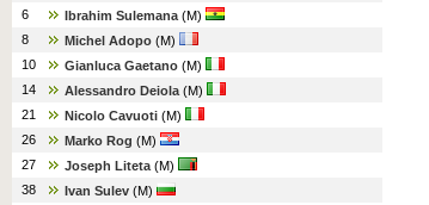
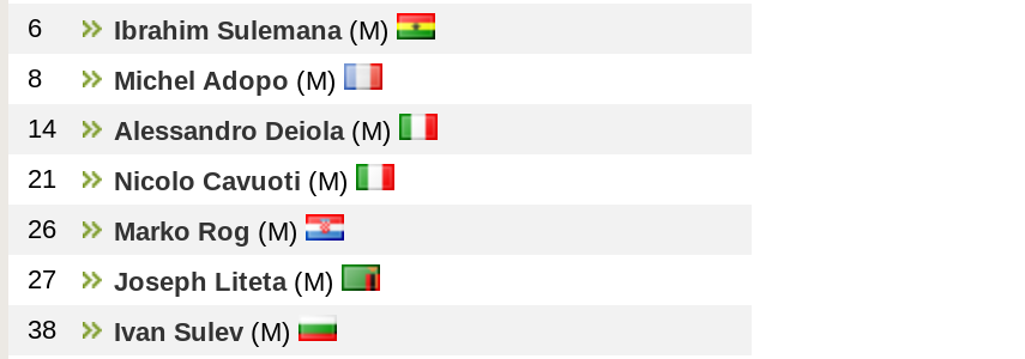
- 10
- Gianluca Gaetano (M)
